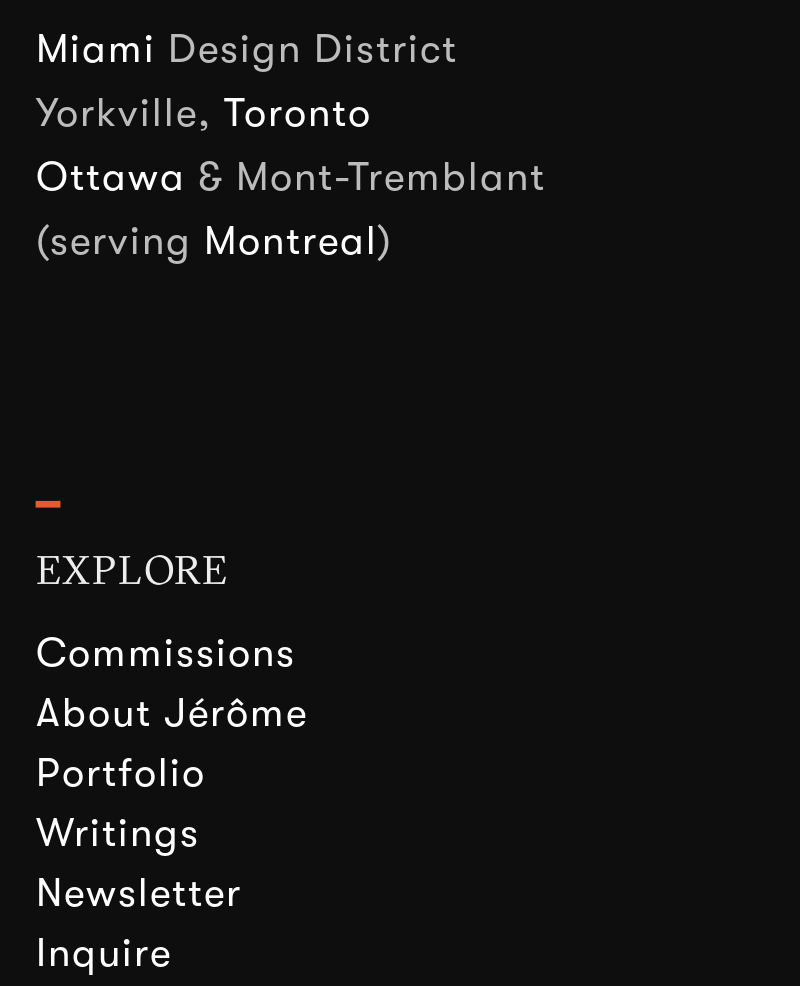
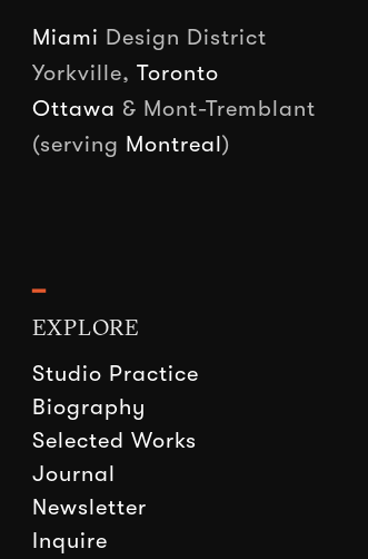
- Commissions
- About Jérôme
- Portfolio
- Writings
+ Studio Practice
+ Biography
+ Selected Works
+ Journal
